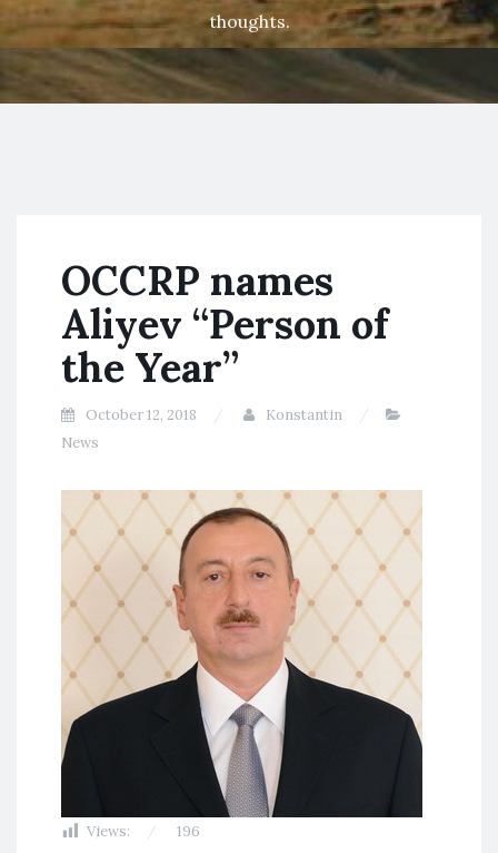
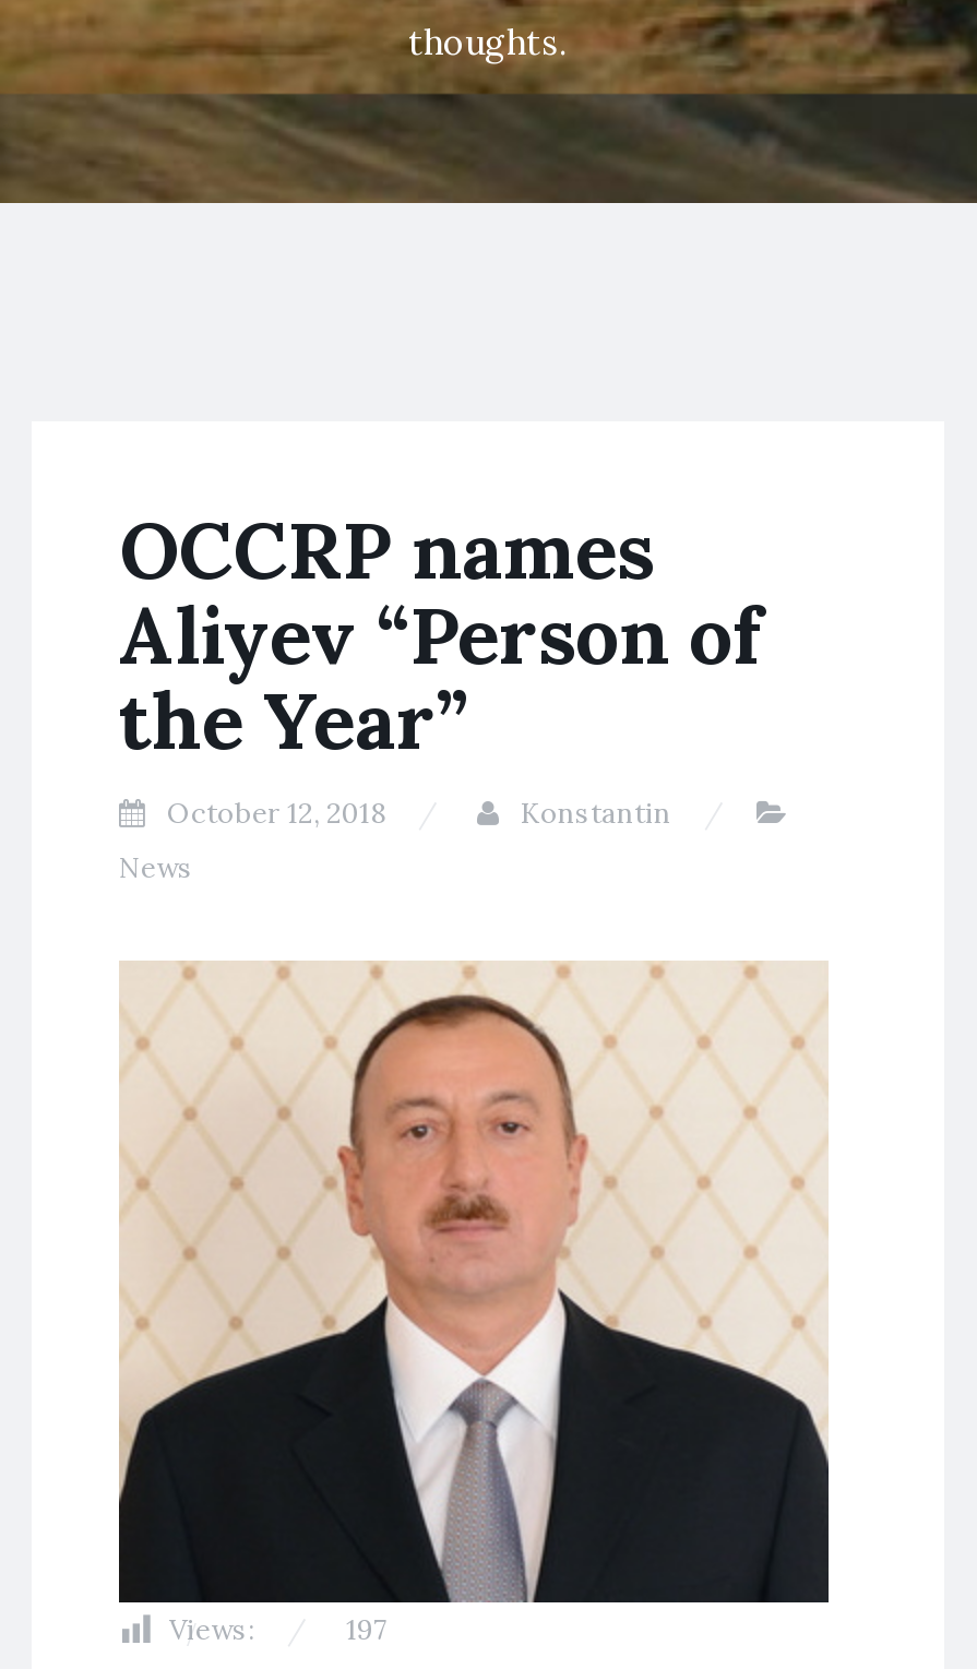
- 196
+ 197
